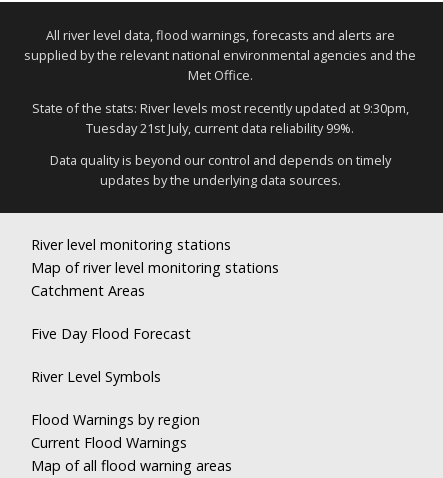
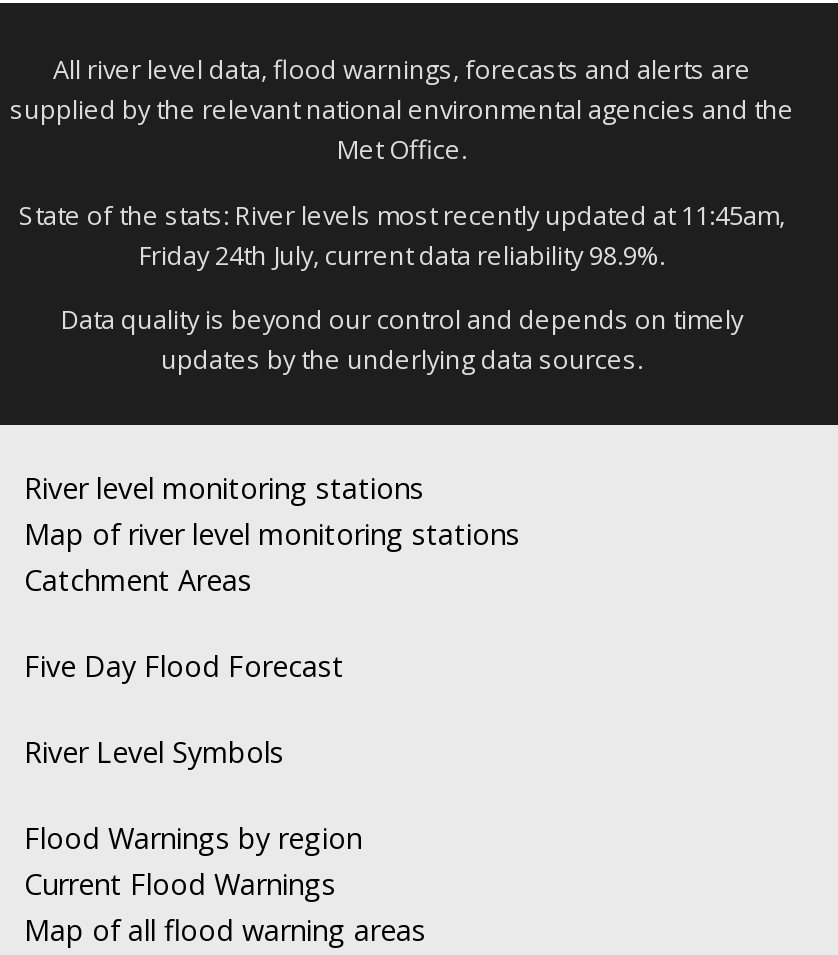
- State of the stats: River levels most recently updated at 9:30pm,
+ State of the stats: River levels most recently updated at 11:45am,

- Tuesday 21st July, current data reliability 99%.
+ Friday 24th July, current data reliability 98.9%.
